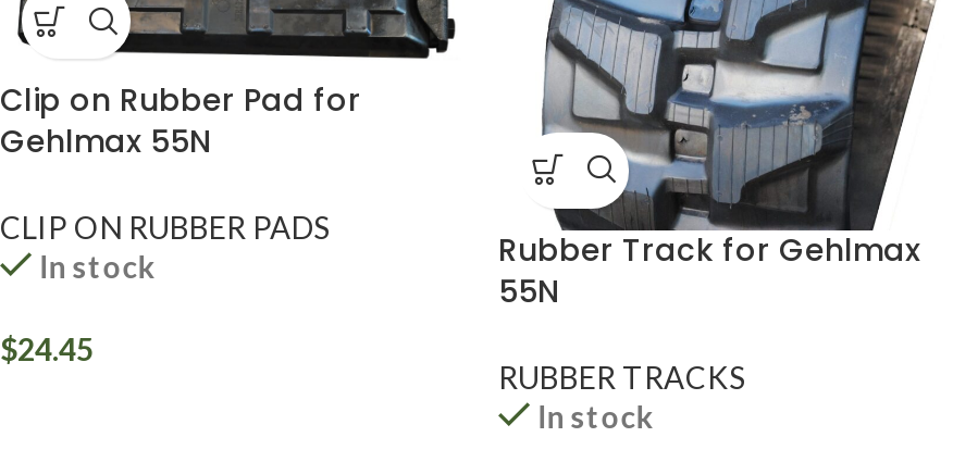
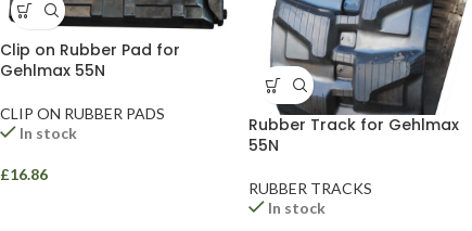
- $24.45
+ £16.86
